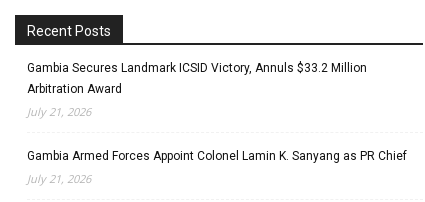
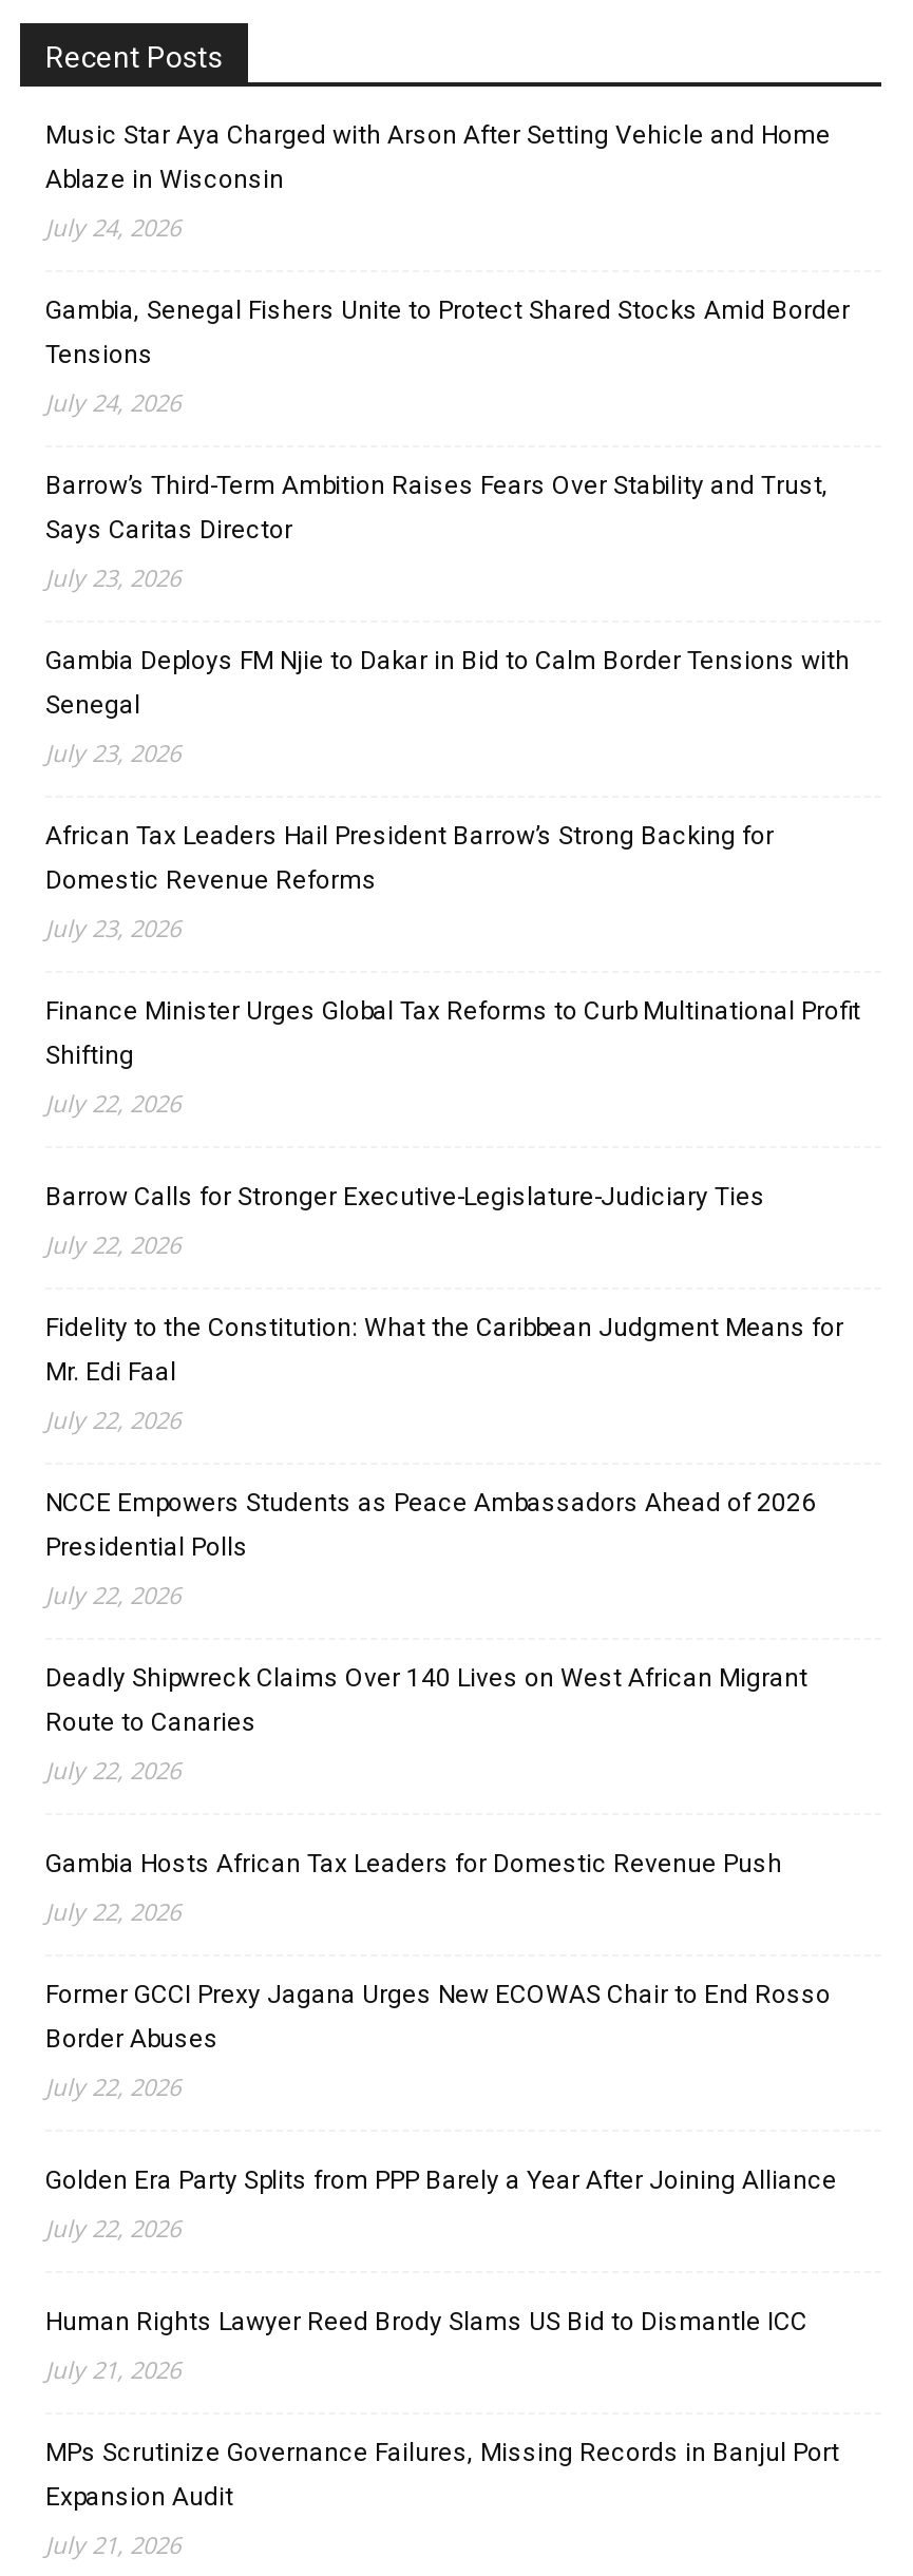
- Gambia Secures Landmark ICSID Victory, Annuls $33.2 Million
- Arbitration Award
+ Music Star Aya Charged with Arson After Setting Vehicle and Home
+ Ablaze in Wisconsin
+ July 24, 2026
+ Gambia, Senegal Fishers Unite to Protect Shared Stocks Amid Border
+ Tensions
+ July 24, 2026
+ Barrow’s Third-Term Ambition Raises Fears Over Stability and Trust,
+ Says Caritas Director
+ July 23, 2026
+ Gambia Deploys FM Njie to Dakar in Bid to Calm Border Tensions with
+ Senegal
+ July 23, 2026
+ African Tax Leaders Hail President Barrow’s Strong Backing for
+ Domestic Revenue Reforms
+ July 23, 2026
+ Finance Minister Urges Global Tax Reforms to Curb Multinational Profit
+ Shifting
+ July 22, 2026
+ Barrow Calls for Stronger Executive-Legislature-Judiciary Ties
+ July 22, 2026
+ Fidelity to the Constitution: What the Caribbean Judgment Means for
+ Mr. Edi Faal
+ July 22, 2026
+ NCCE Empowers Students as Peace Ambassadors Ahead of 2026
+ Presidential Polls
+ July 22, 2026
+ Deadly Shipwreck Claims Over 140 Lives on West African Migrant
+ Route to Canaries
+ July 22, 2026
+ Gambia Hosts African Tax Leaders for Domestic Revenue Push
+ July 22, 2026
+ Former GCCI Prexy Jagana Urges New ECOWAS Chair to End Rosso
+ Border Abuses
+ July 22, 2026
+ Golden Era Party Splits from PPP Barely a Year After Joining Alliance
+ July 22, 2026
+ Human Rights Lawyer Reed Brody Slams US Bid to Dismantle ICC

- Gambia Armed Forces Appoint Colonel Lamin K. Sanyang as PR Chief
+ MPs Scrutinize Governance Failures, Missing Records in Banjul Port
+ Expansion Audit
